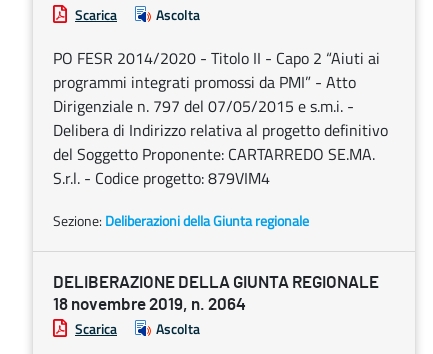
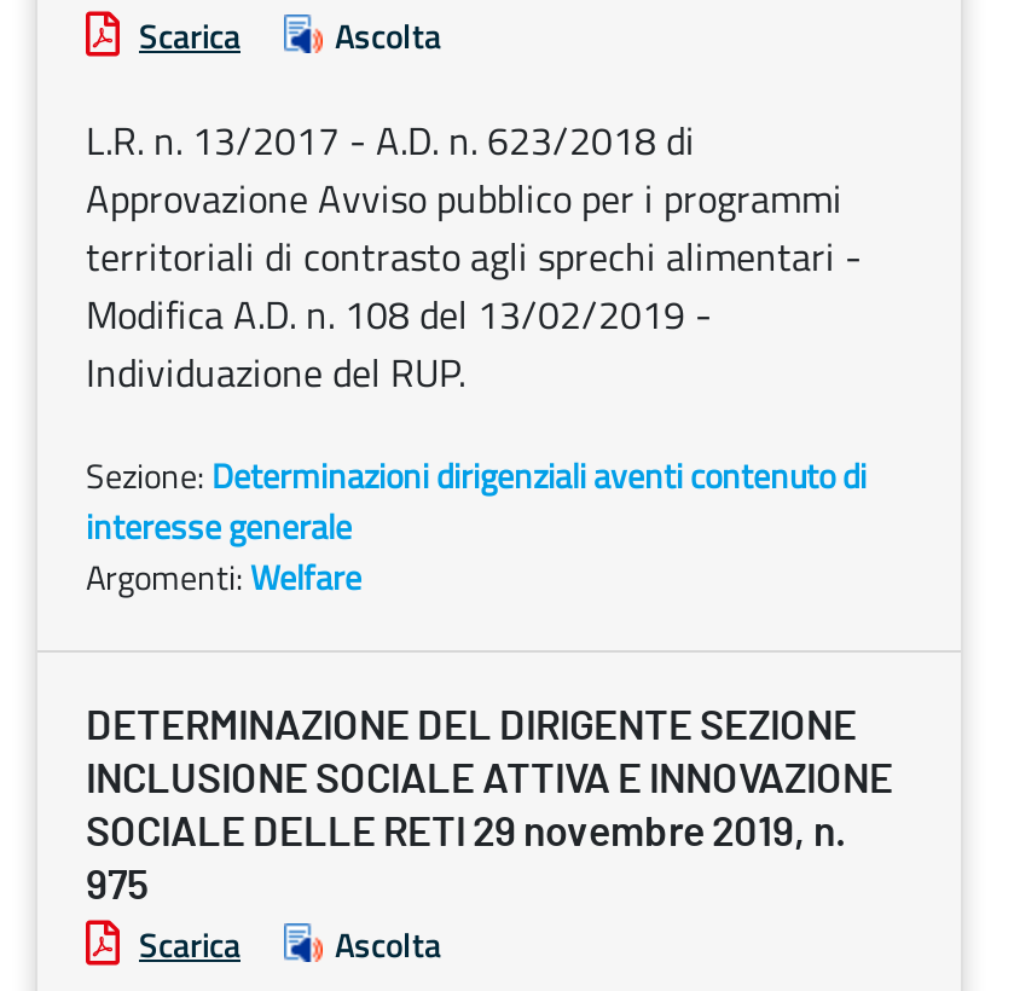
- PO FESR 2014/2020 - Titolo II - Capo 2 “Aiuti ai
- programmi integrati promossi da PMI” - Atto
- Dirigenziale n. 797 del 07/05/2015 e s.m.i. -
- Delibera di Indirizzo relativa al progetto definitivo
- del Soggetto Proponente: CARTARREDO SE.MA.
- S.r.l. - Codice progetto: 879VIM4
+ L.R. n. 13/2017 - A.D. n. 623/2018 di
+ Approvazione Avviso pubblico per i programmi
+ territoriali di contrasto agli sprechi alimentari -
+ Modifica A.D. n. 108 del 13/02/2019 -
+ Individuazione del RUP.

- Sezione: Deliberazioni della Giunta regionale
+ Sezione: Determinazioni dirigenziali aventi contenuto di
+ interesse generale
+ Argomenti: Welfare

- DELIBERAZIONE DELLA GIUNTA REGIONALE
- 18 novembre 2019, n. 2064
+ DETERMINAZIONE DEL DIRIGENTE SEZIONE
+ INCLUSIONE SOCIALE ATTIVA E INNOVAZIONE
+ SOCIALE DELLE RETI 29 novembre 2019, n.
+ 975
